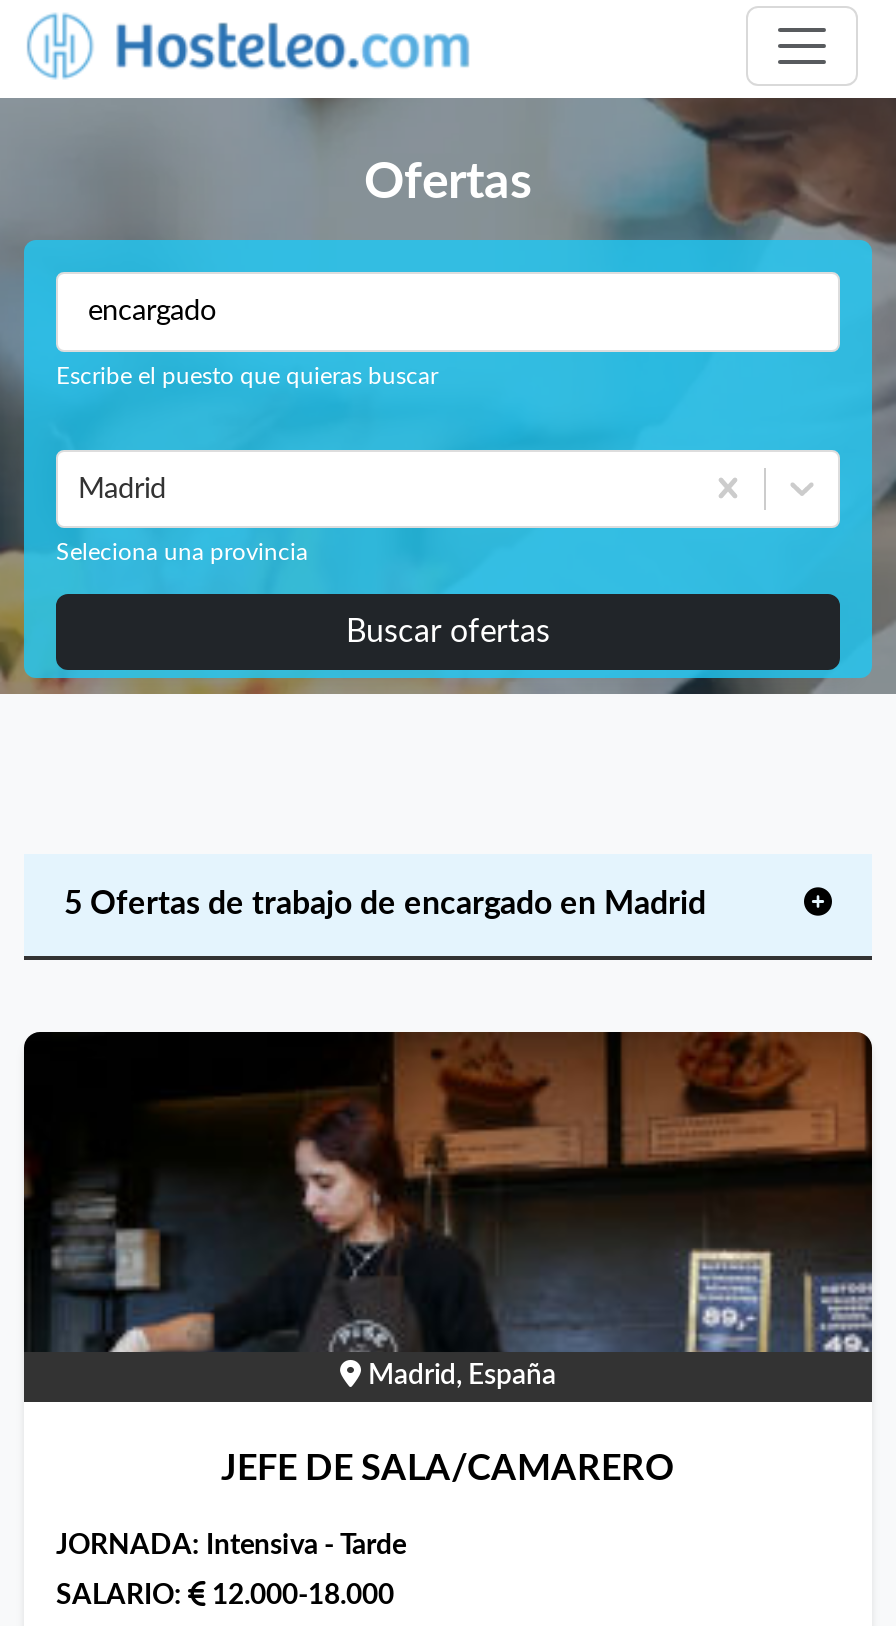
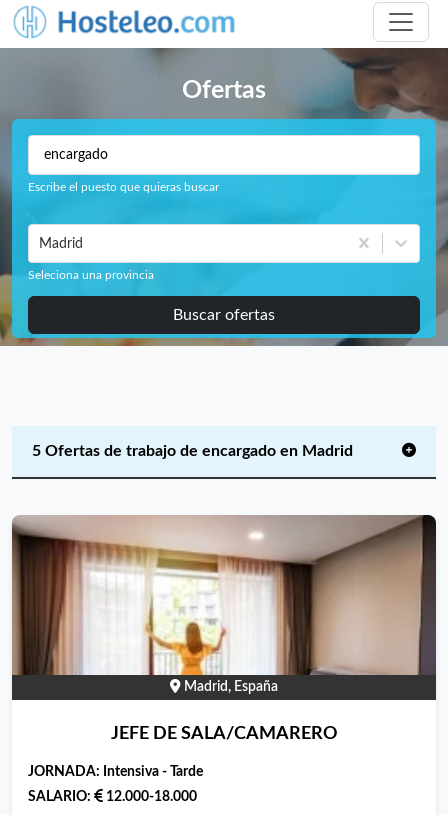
- [image]
+ [image]
